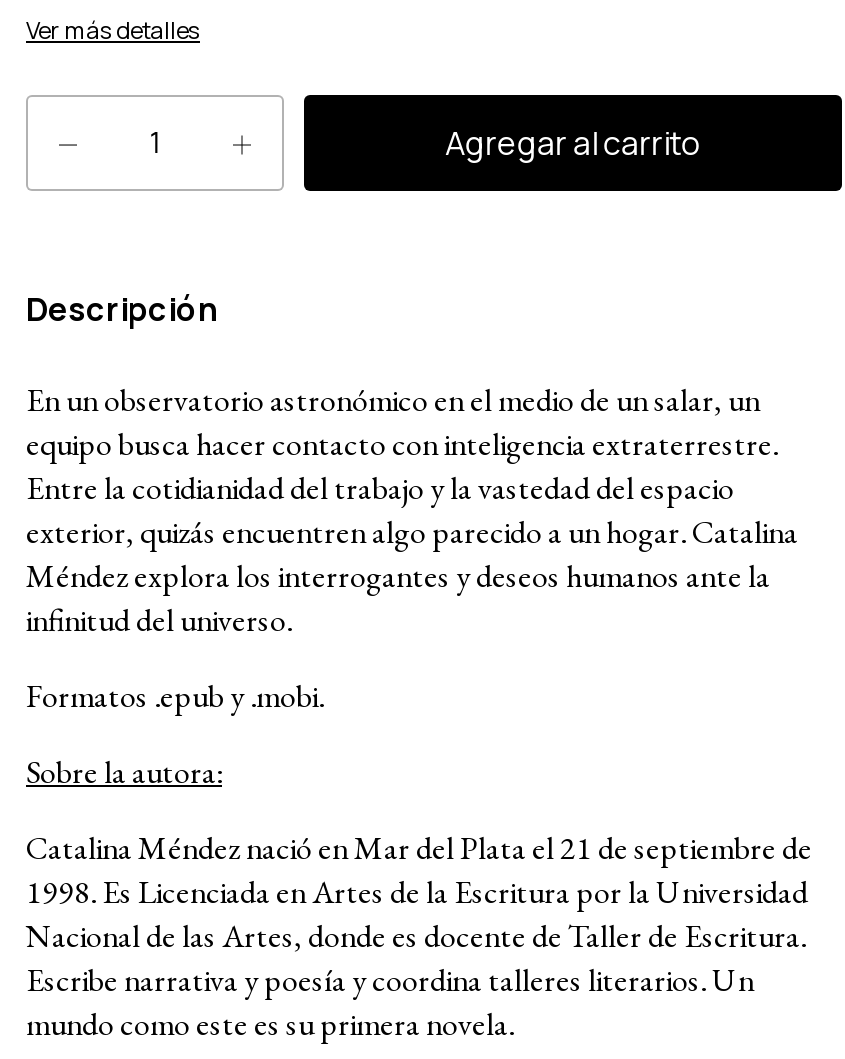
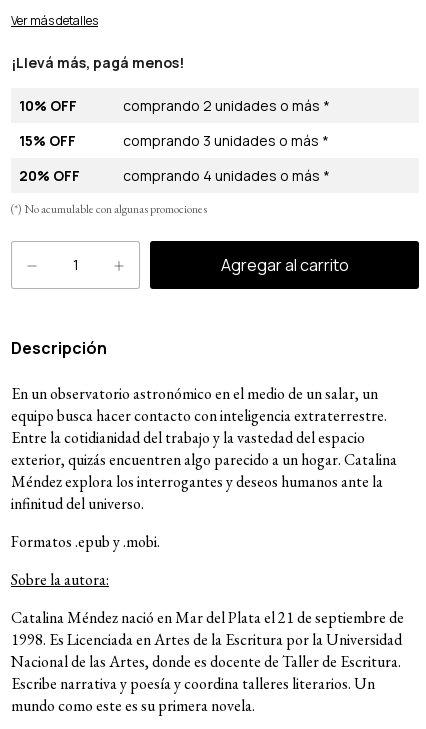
+ ¡Llevá más, pagá menos!
+ 10% OFF
+ comprando 2 unidades o más *
+ 15% OFF
+ comprando 3 unidades o más *
+ 20% OFF
+ comprando 4 unidades o más *
+ (*) No acumulable con algunas promociones
